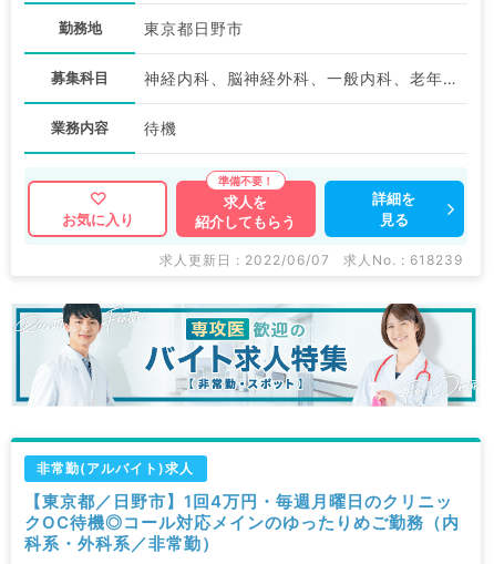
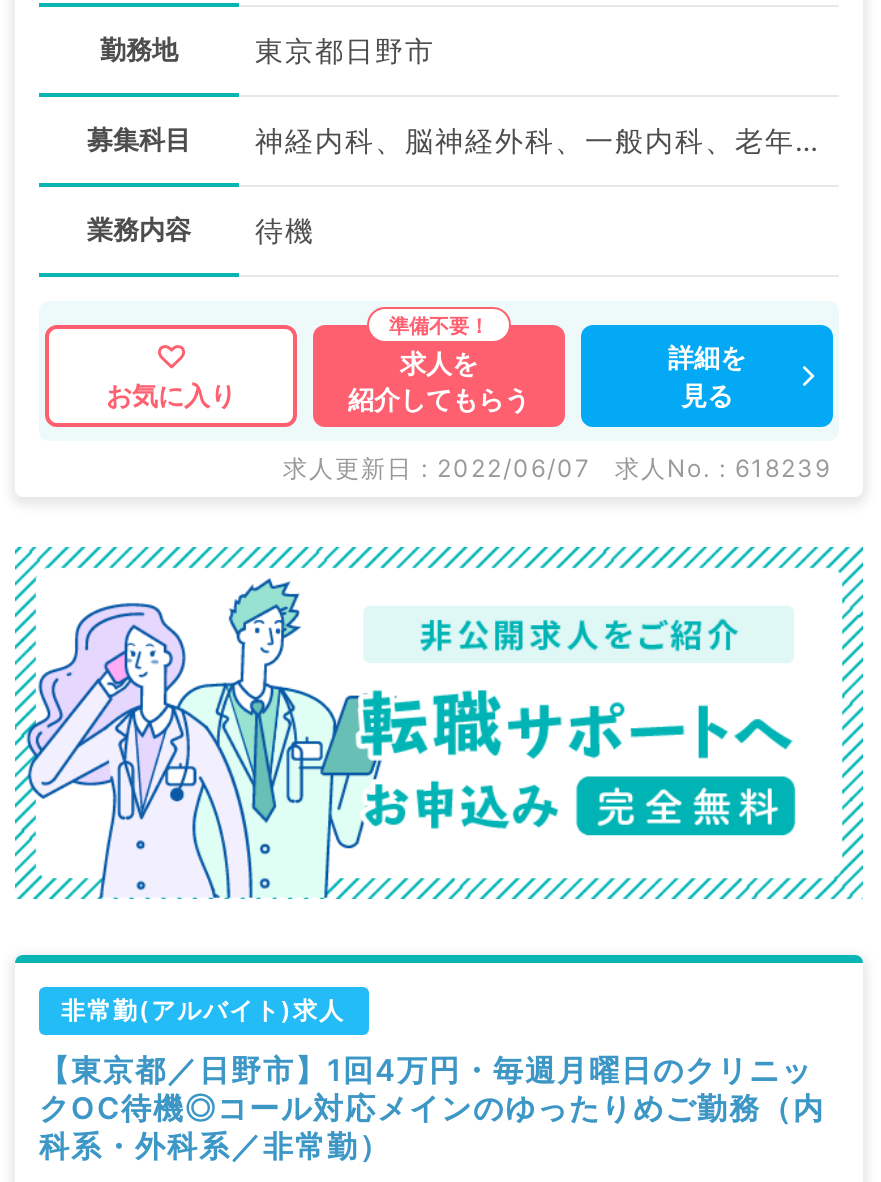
- [image]
+ [image]
